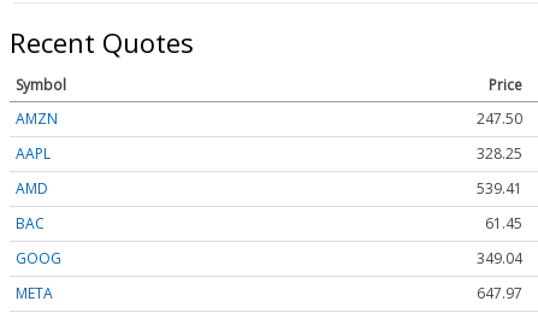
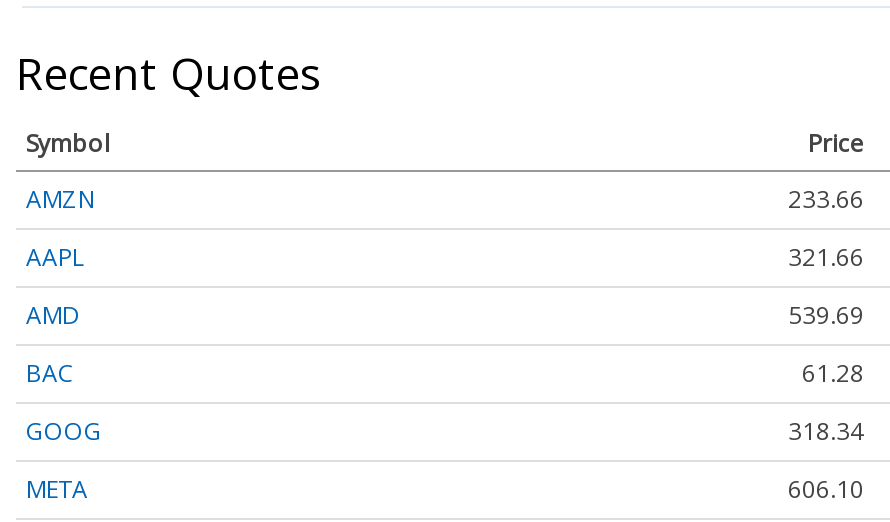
- 247.50
+ 233.66

- 328.25
+ 321.66

- 539.41
+ 539.69

- 61.45
+ 61.28

- 349.04
+ 318.34

- 647.97
+ 606.10
